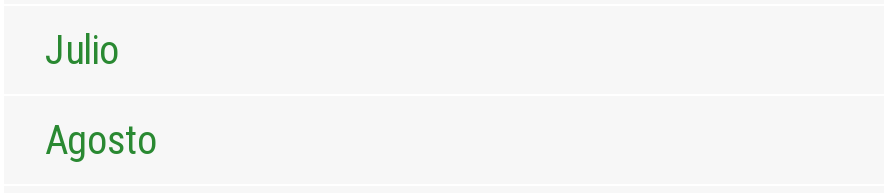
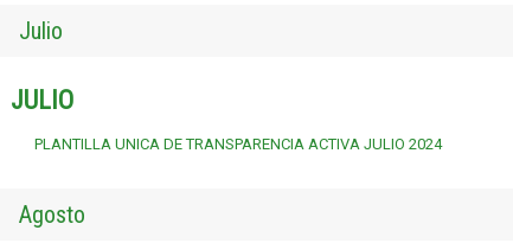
+ JULIO
+ PLANTILLA UNICA DE TRANSPARENCIA ACTIVA JULIO 2024
